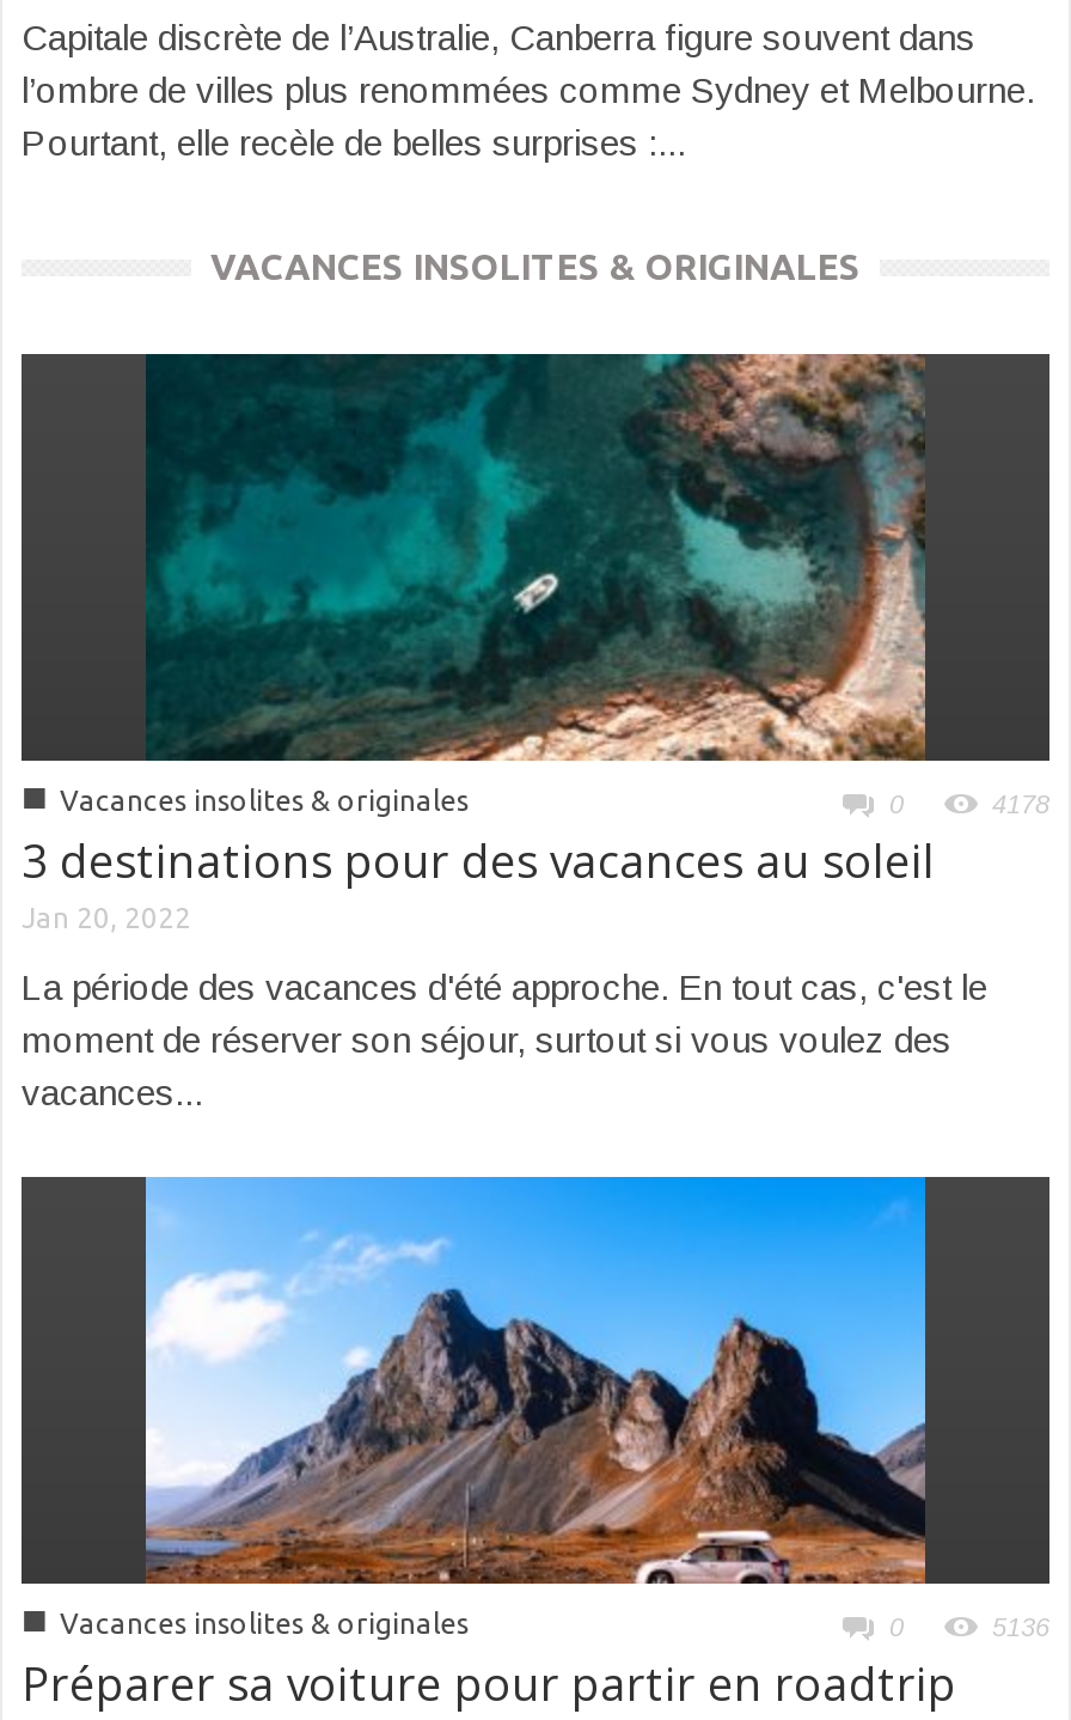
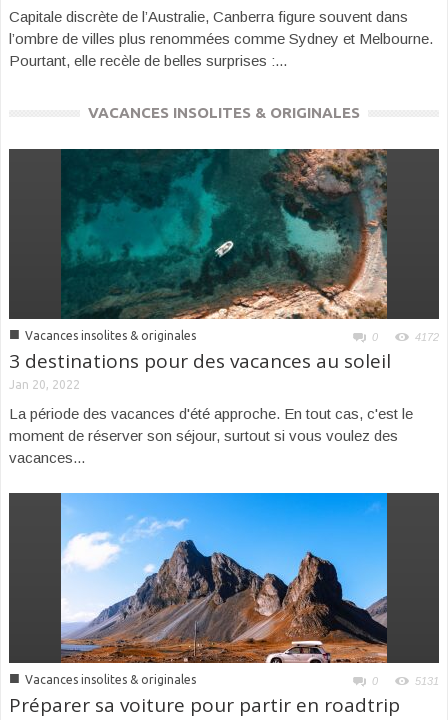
- 4178
+ 4172

- 5136
+ 5131
